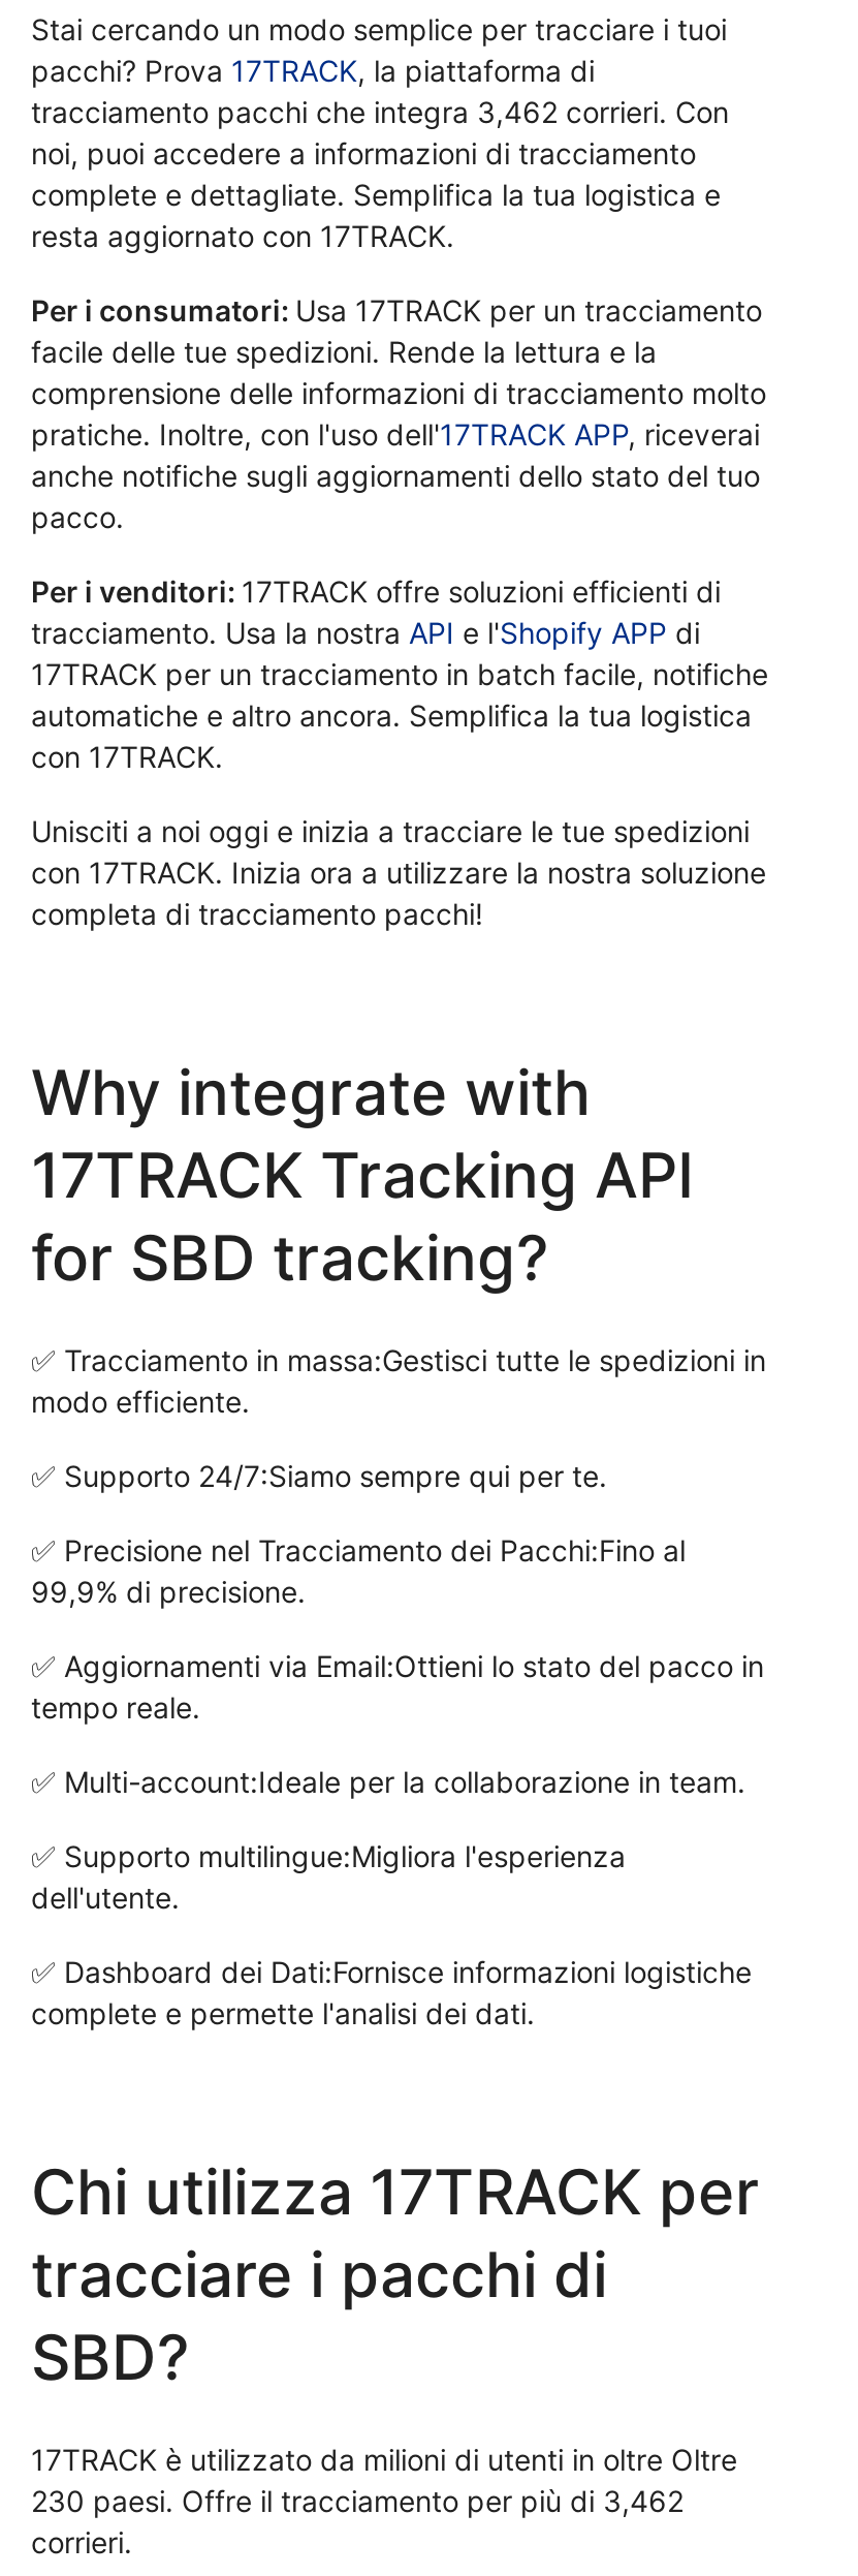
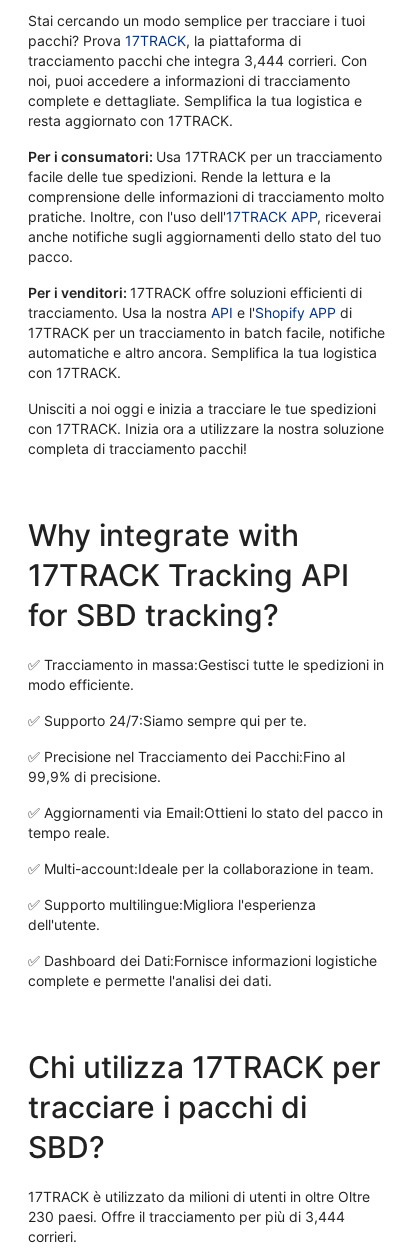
- tracciamento pacchi che integra 3,462 corrieri. Con
+ tracciamento pacchi che integra 3,444 corrieri. Con

- 230 paesi. Offre il tracciamento per più di 3,462
+ 230 paesi. Offre il tracciamento per più di 3,444
